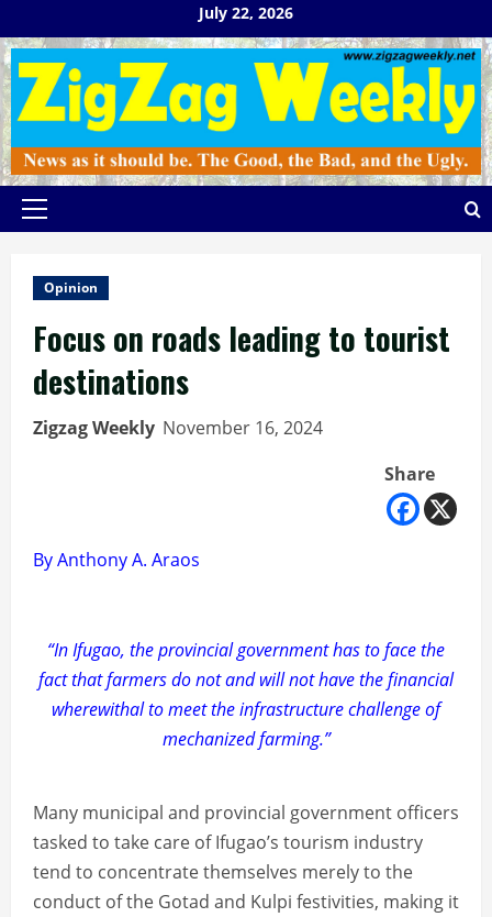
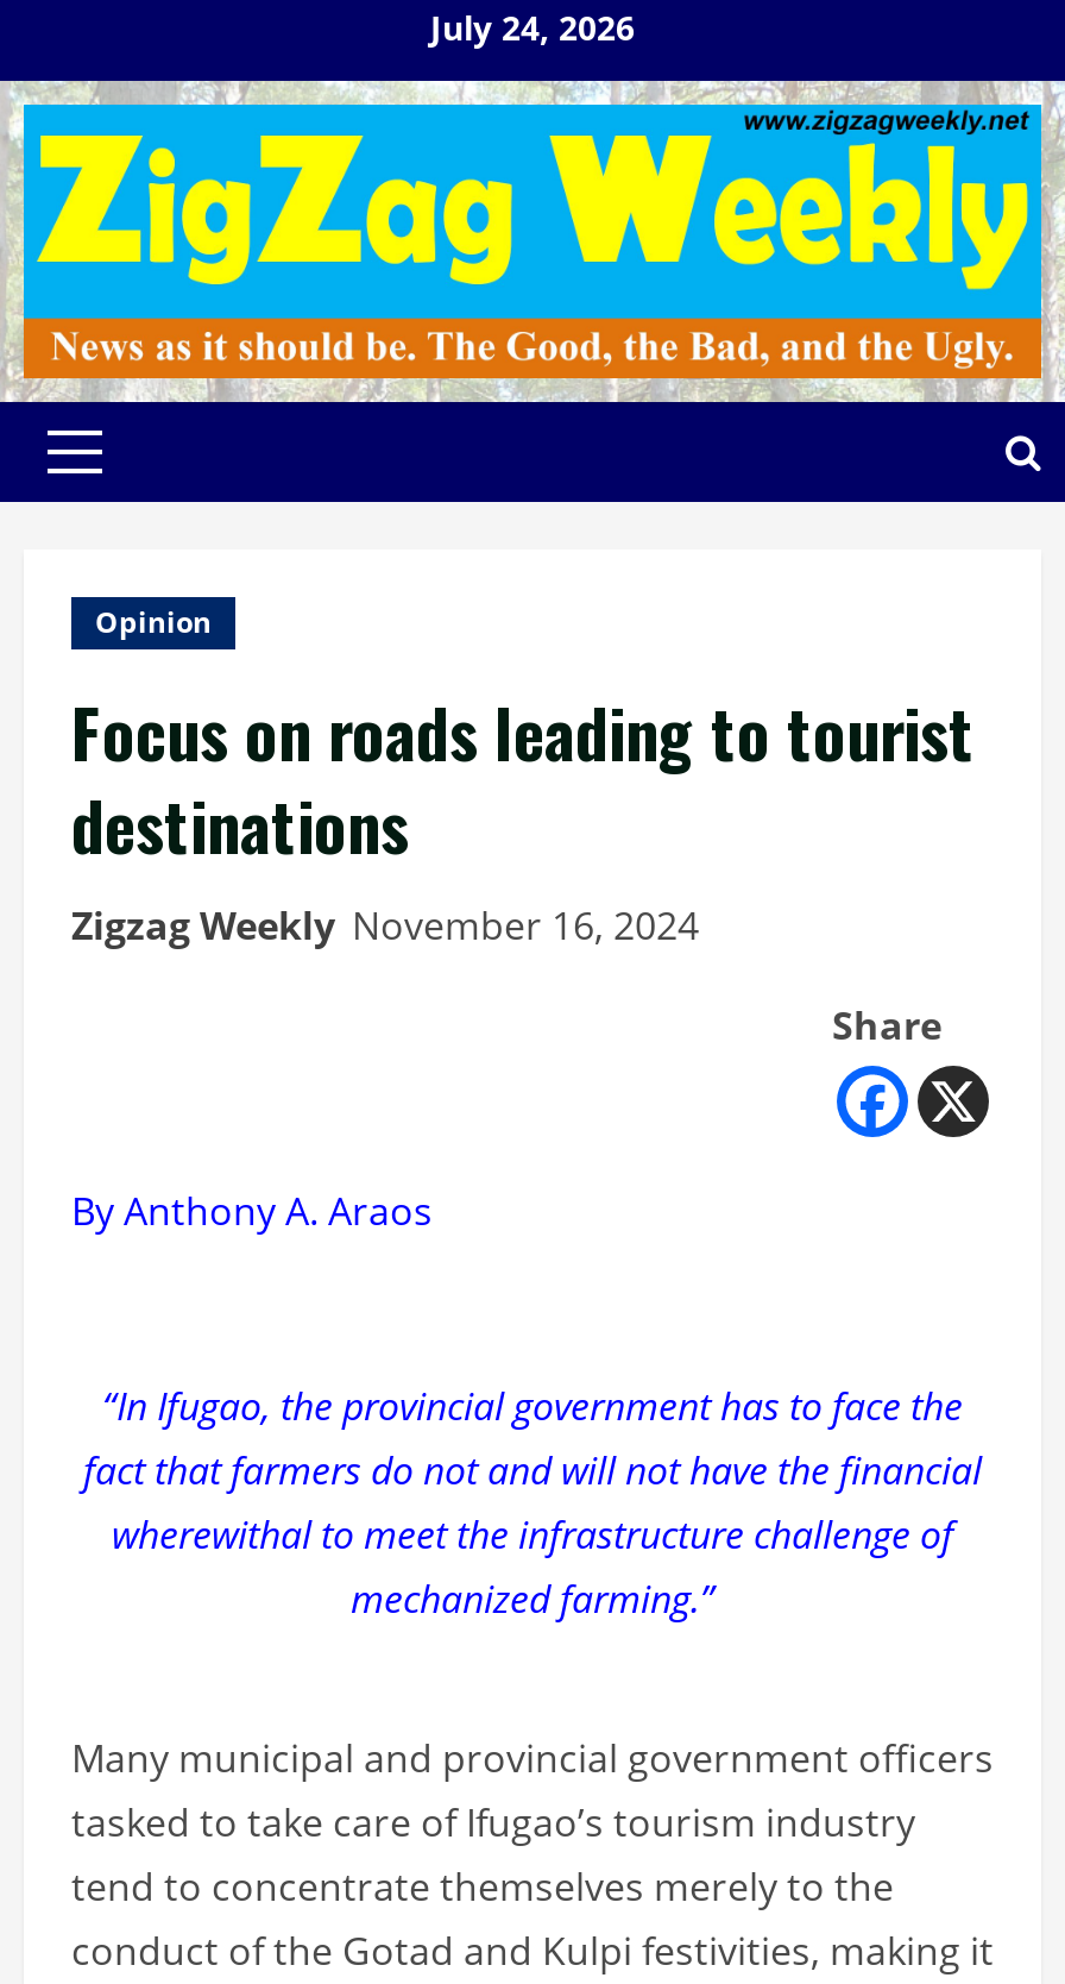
- July 22, 2026
+ July 24, 2026
